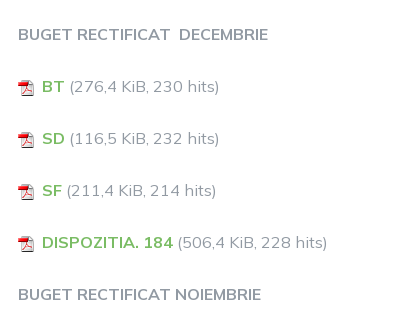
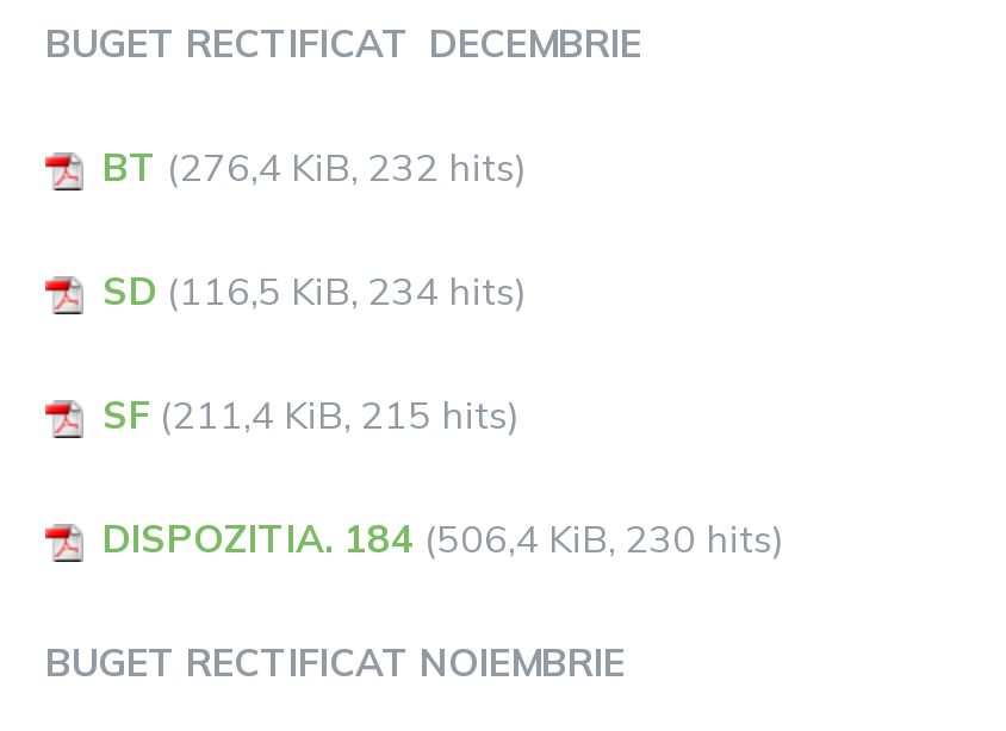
- BT (276,4 KiB, 230 hits)
+ BT (276,4 KiB, 232 hits)

- SD (116,5 KiB, 232 hits)
+ SD (116,5 KiB, 234 hits)

- SF (211,4 KiB, 214 hits)
+ SF (211,4 KiB, 215 hits)

- DISPOZITIA. 184 (506,4 KiB, 228 hits)
+ DISPOZITIA. 184 (506,4 KiB, 230 hits)
